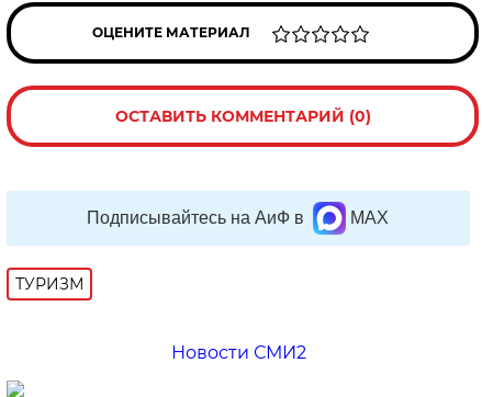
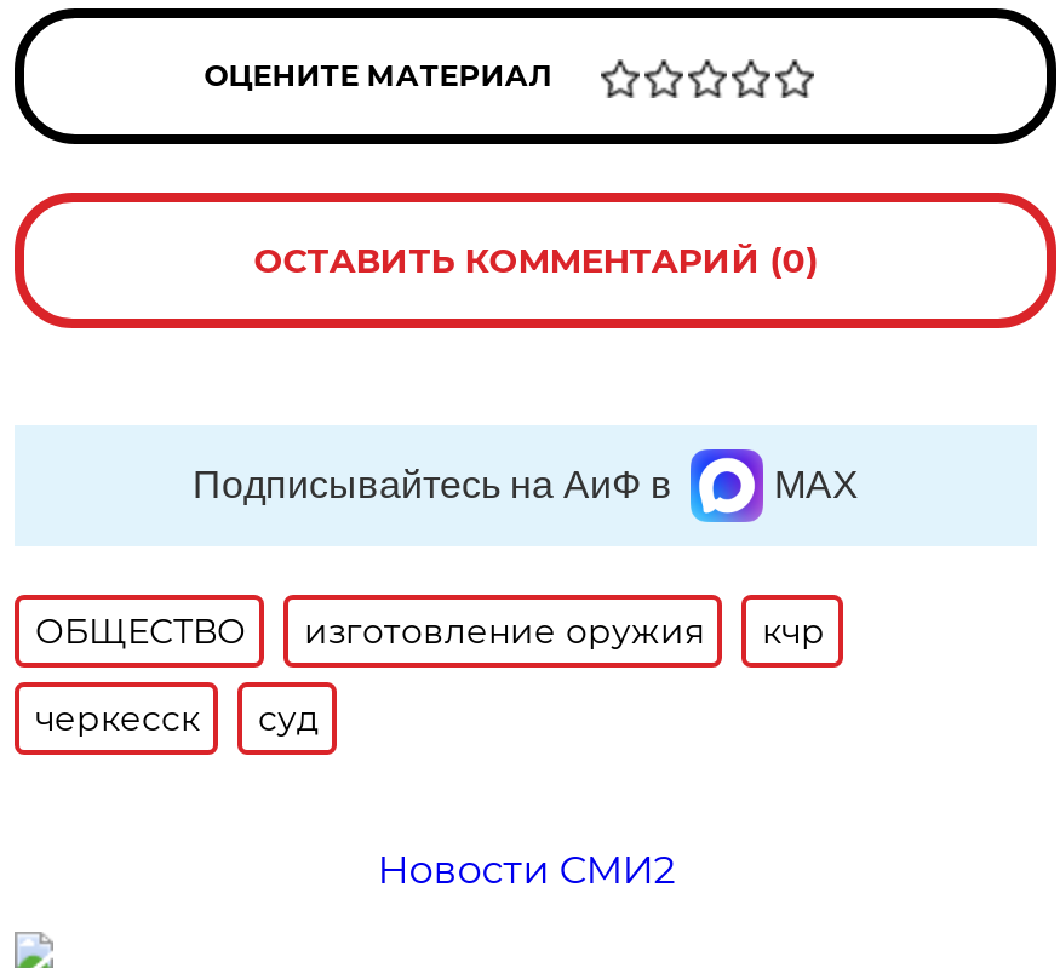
- ТУРИЗМ
+ ОБЩЕСТВО
+ изготовление оружия
+ кчр
+ черкесск
+ суд
